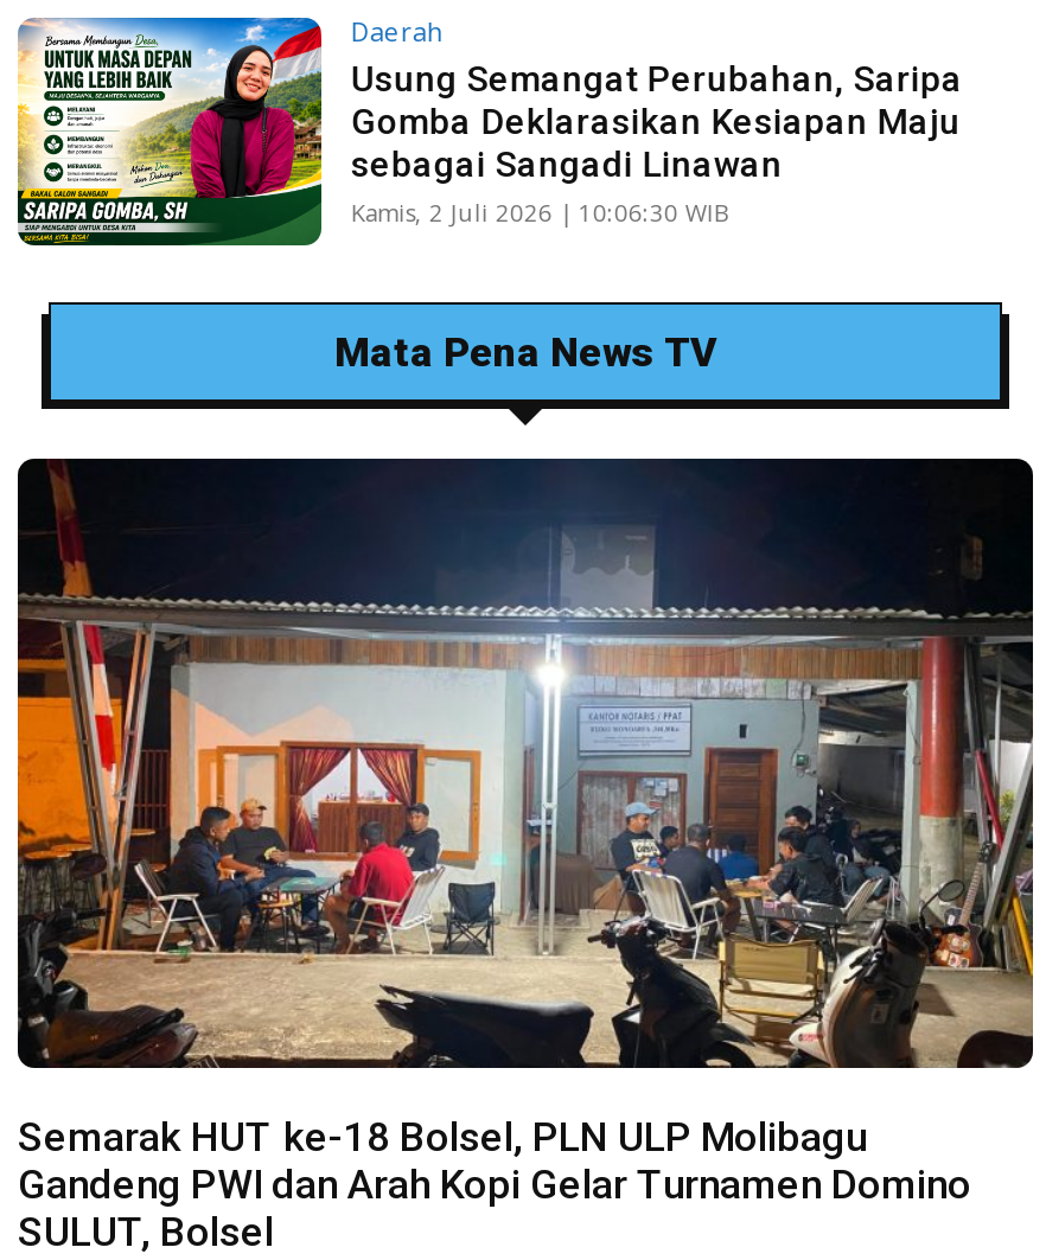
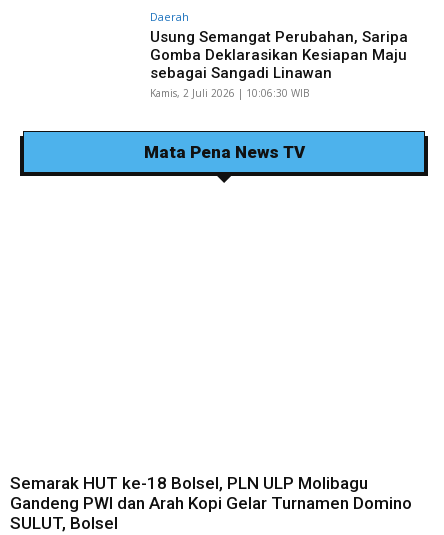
- [image]

- [image]
